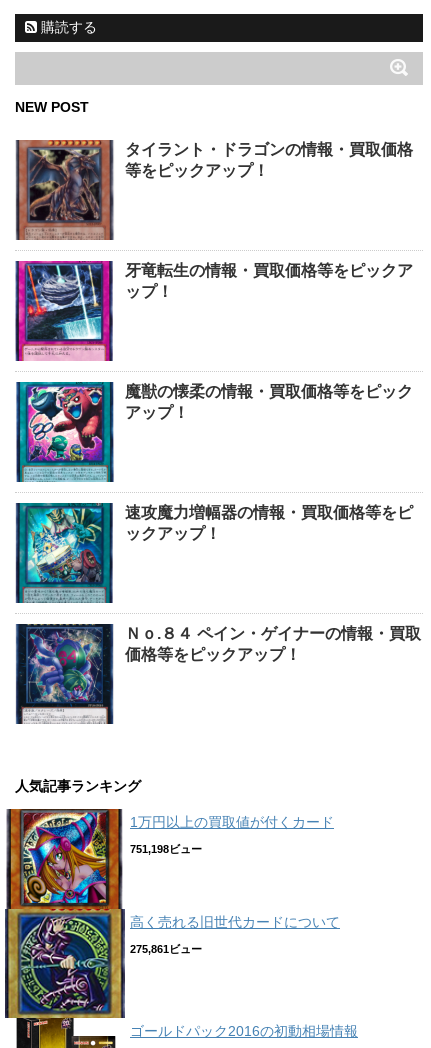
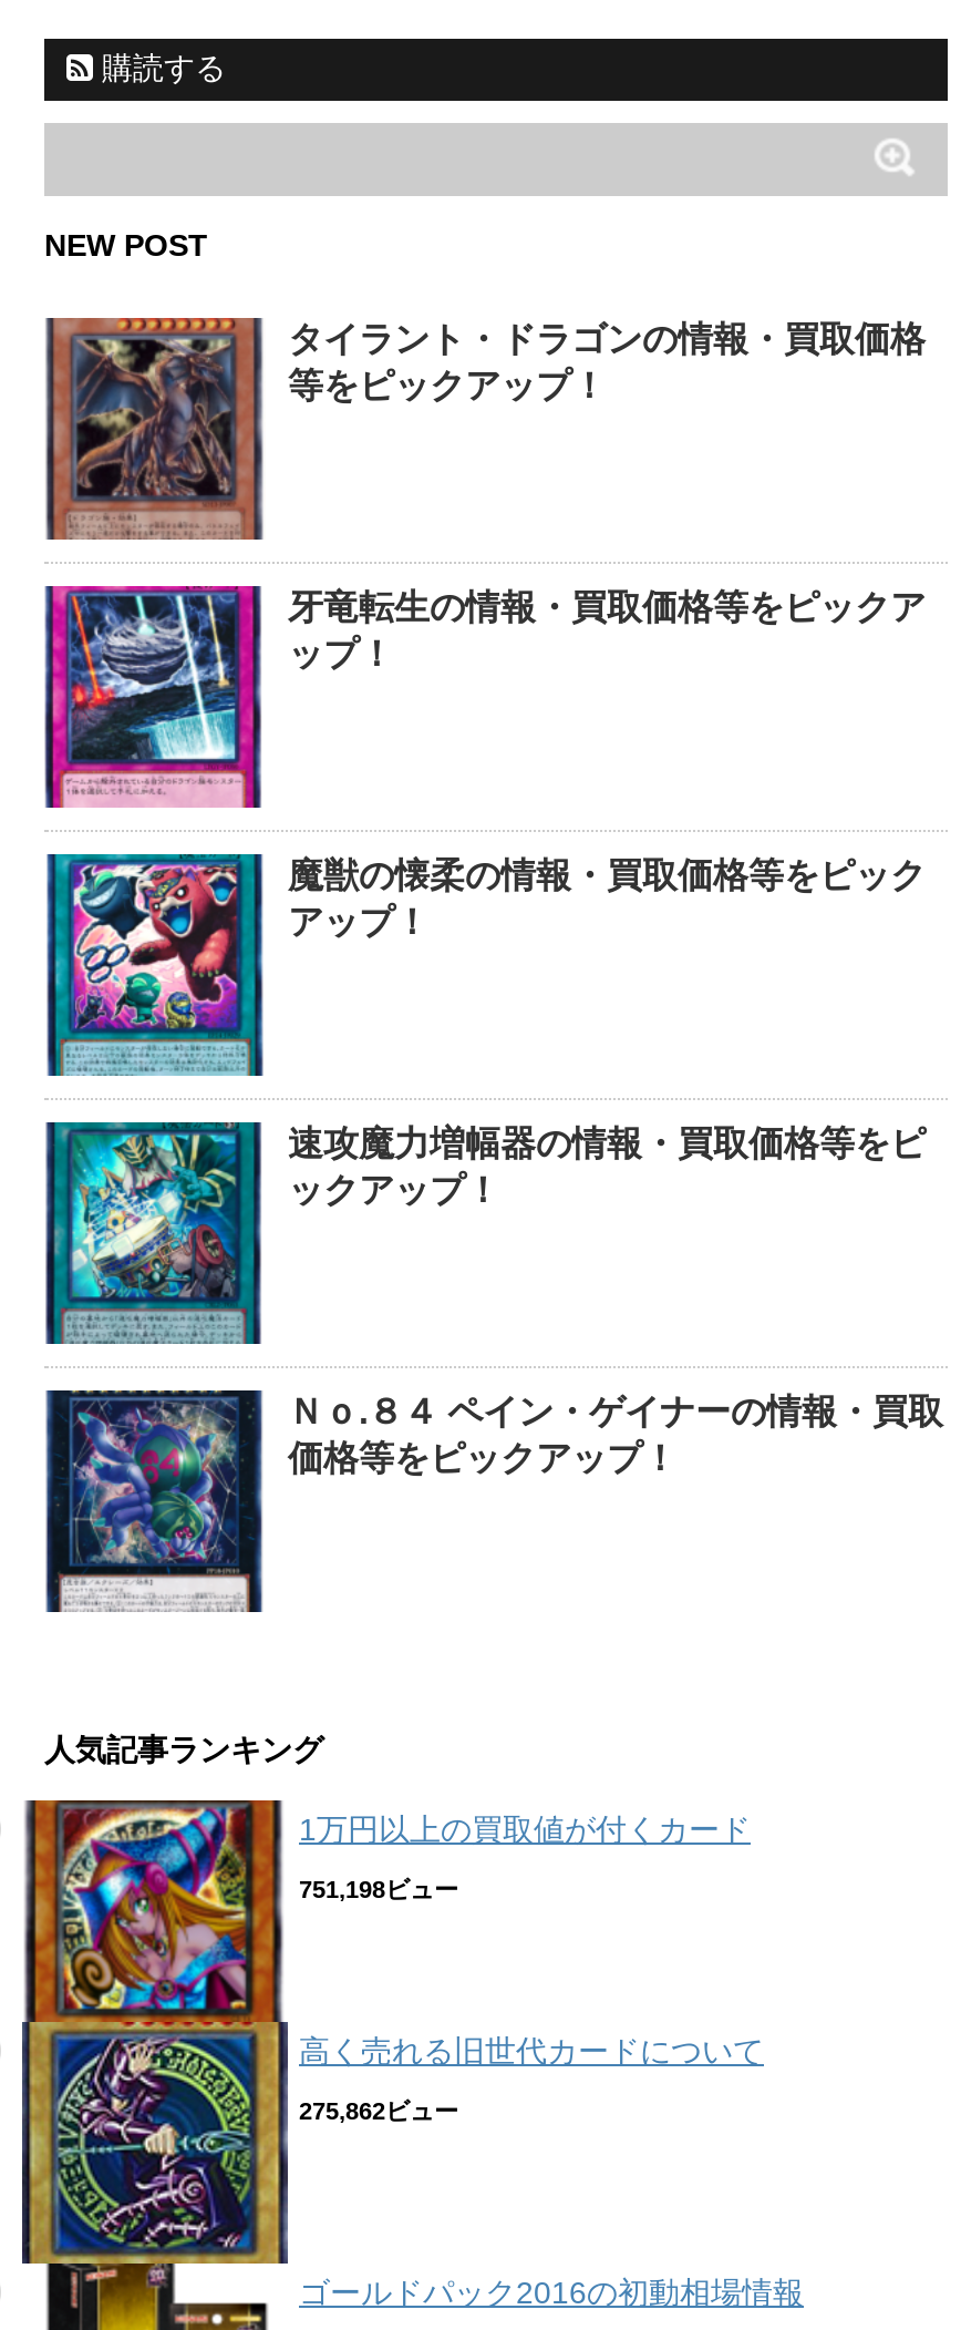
- 275,861ビュー
+ 275,862ビュー
